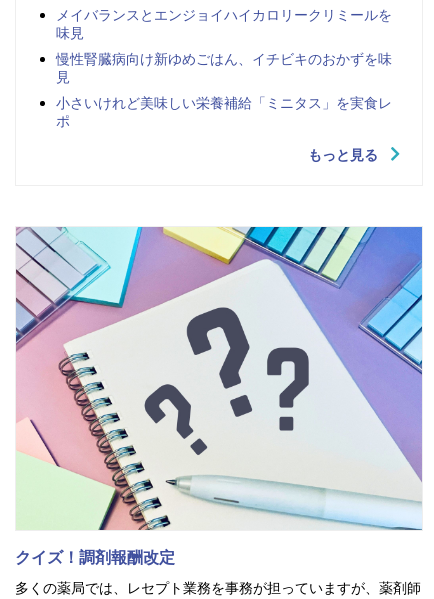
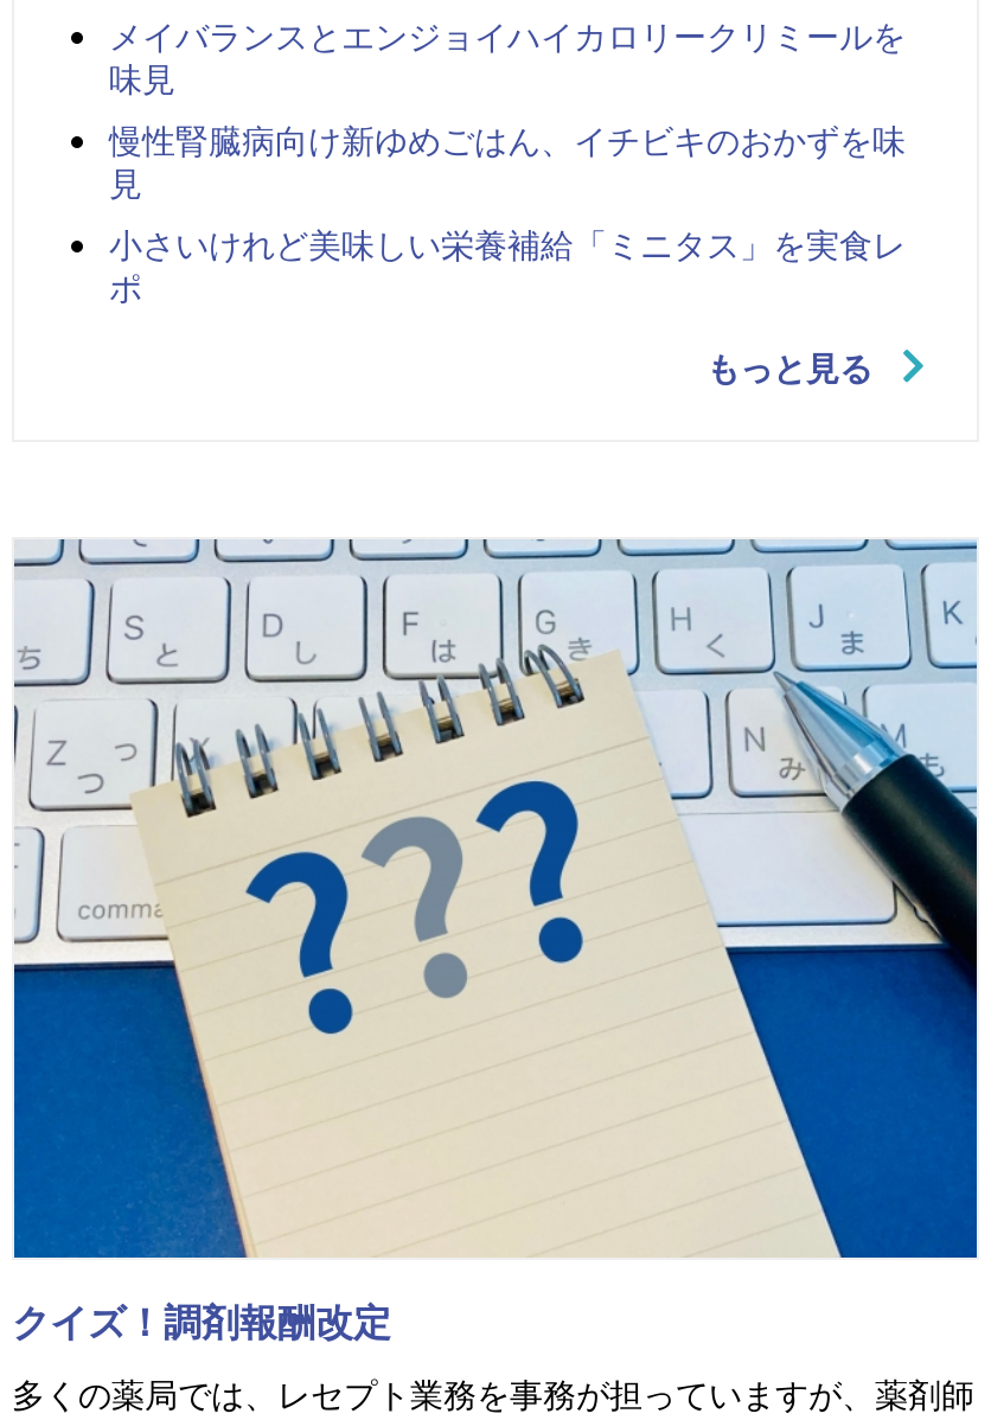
- [image]
+ [image]
